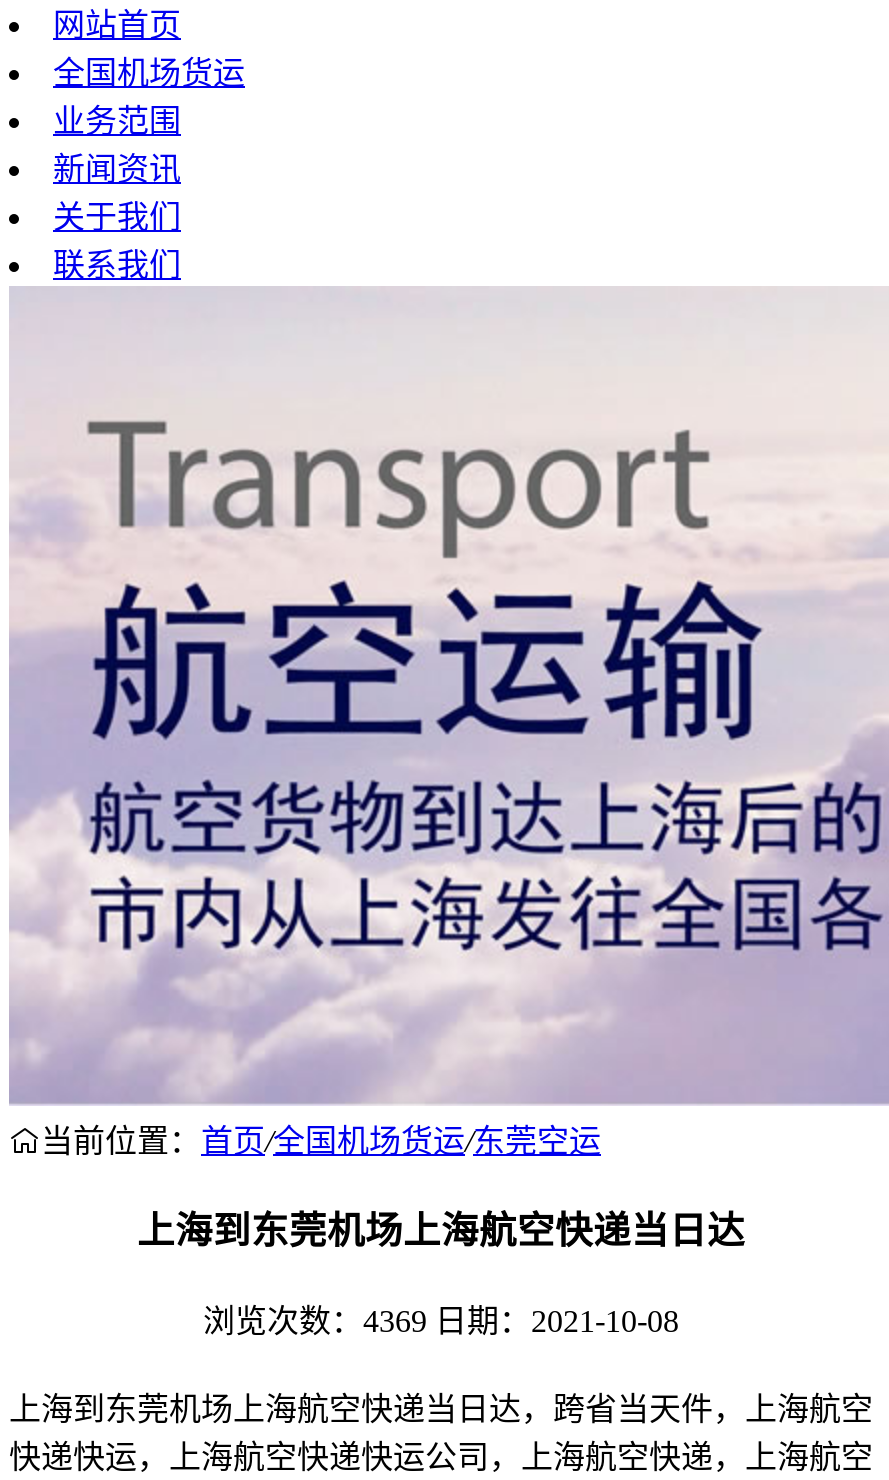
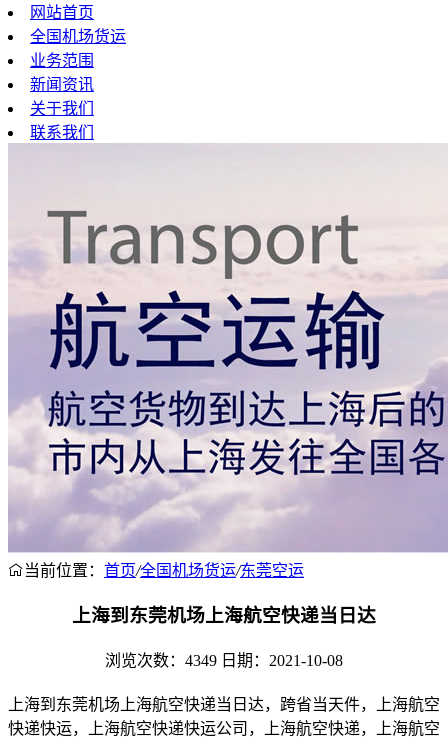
- 浏览次数：4369 日期：2021-10-08
+ 浏览次数：4349 日期：2021-10-08
